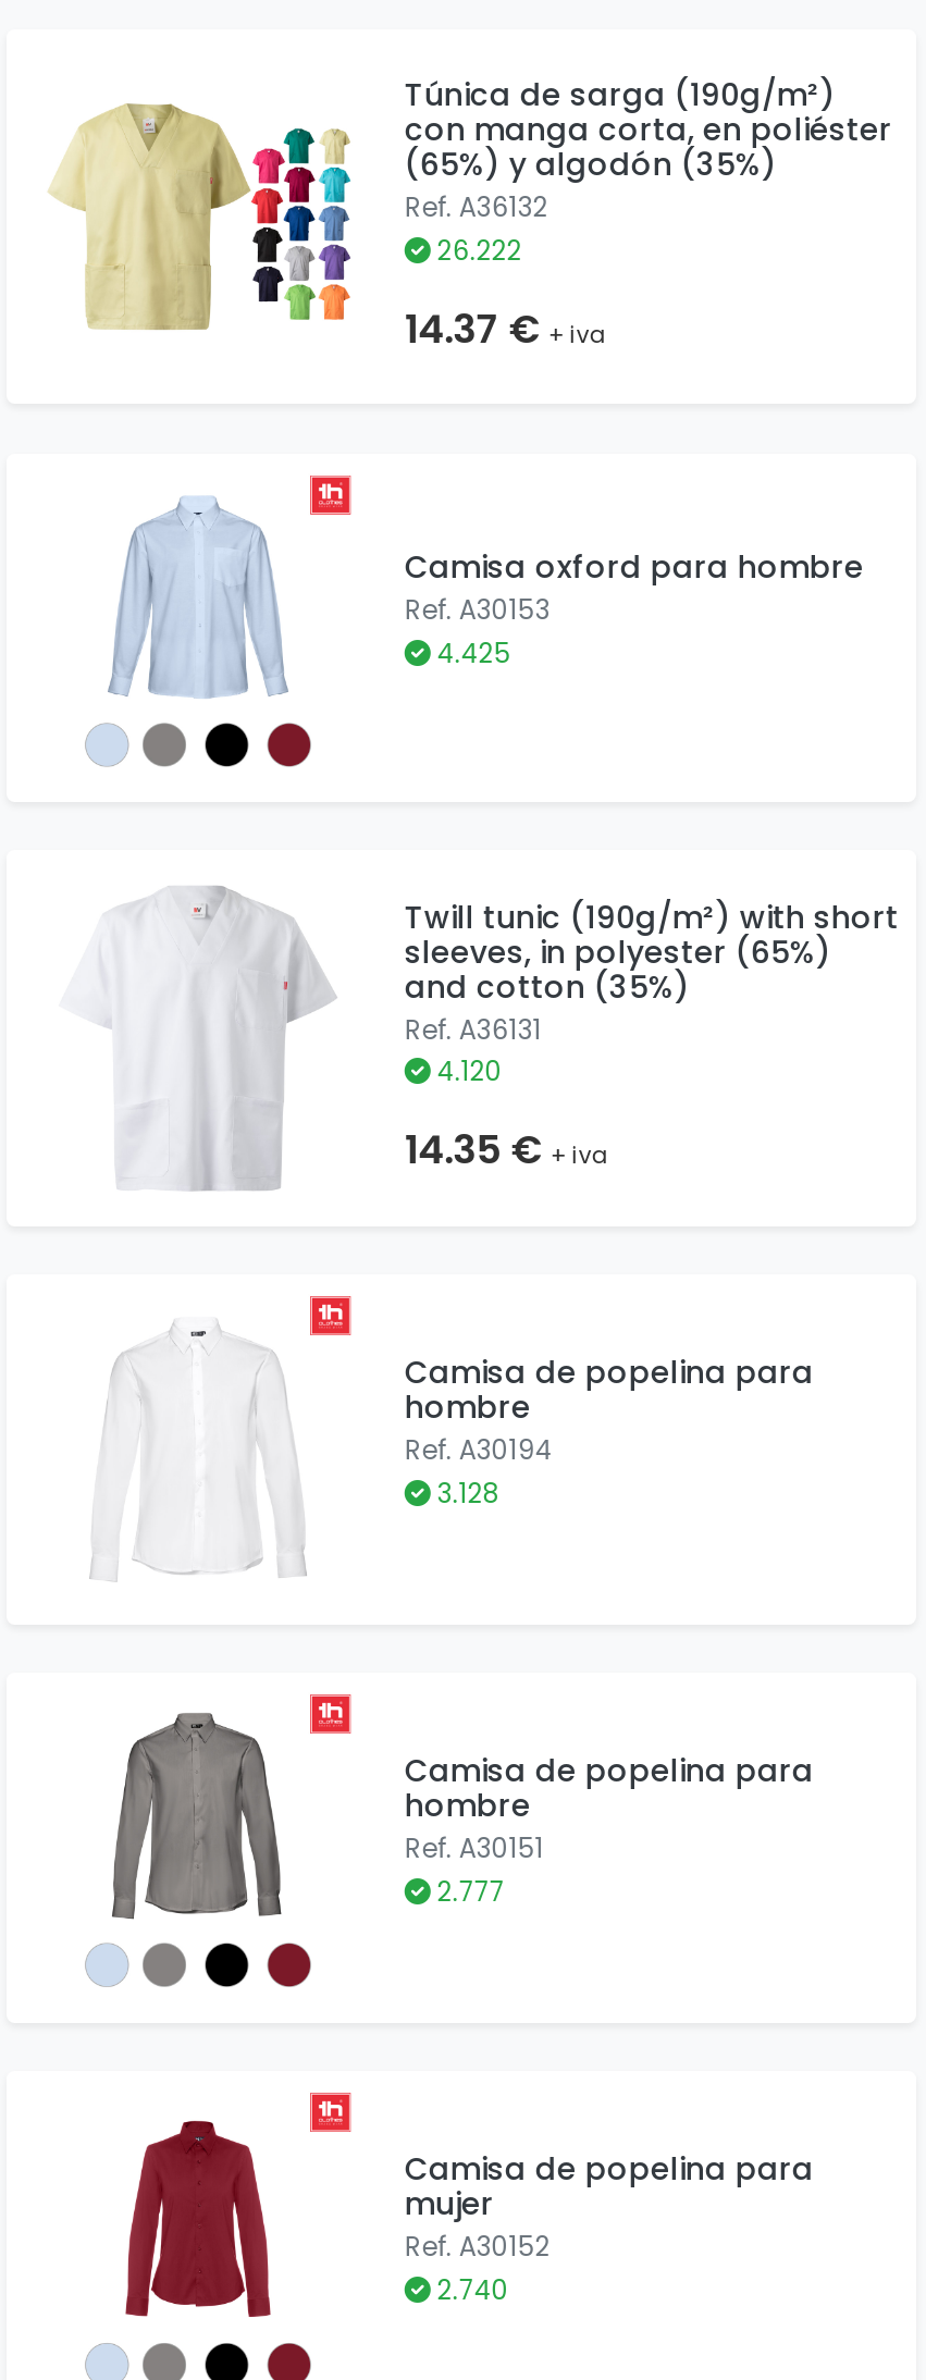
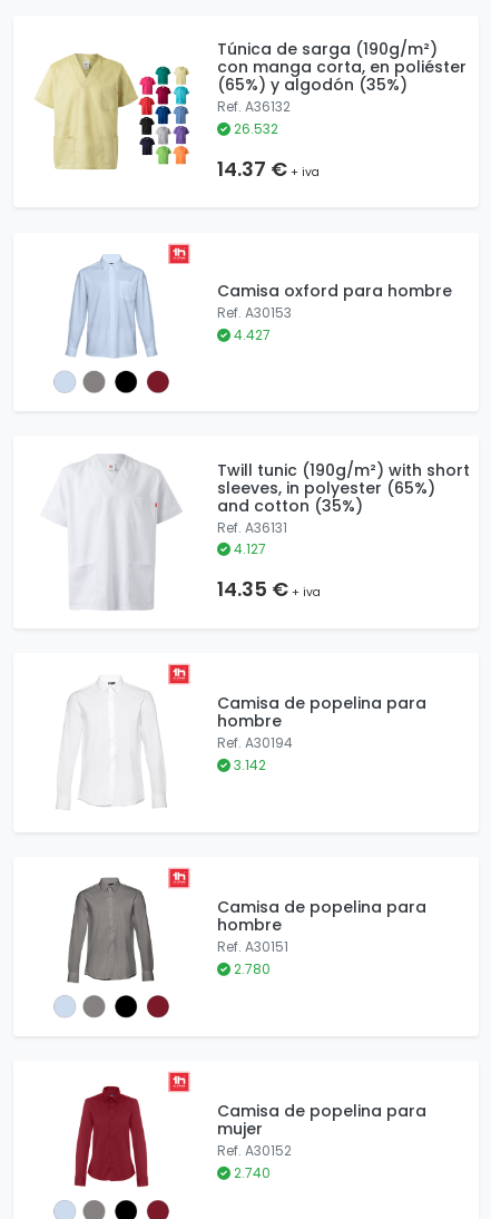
- 26.222
+ 26.532

- 4.425
+ 4.427

- 4.120
+ 4.127

- 3.128
+ 3.142

- 2.777
+ 2.780
